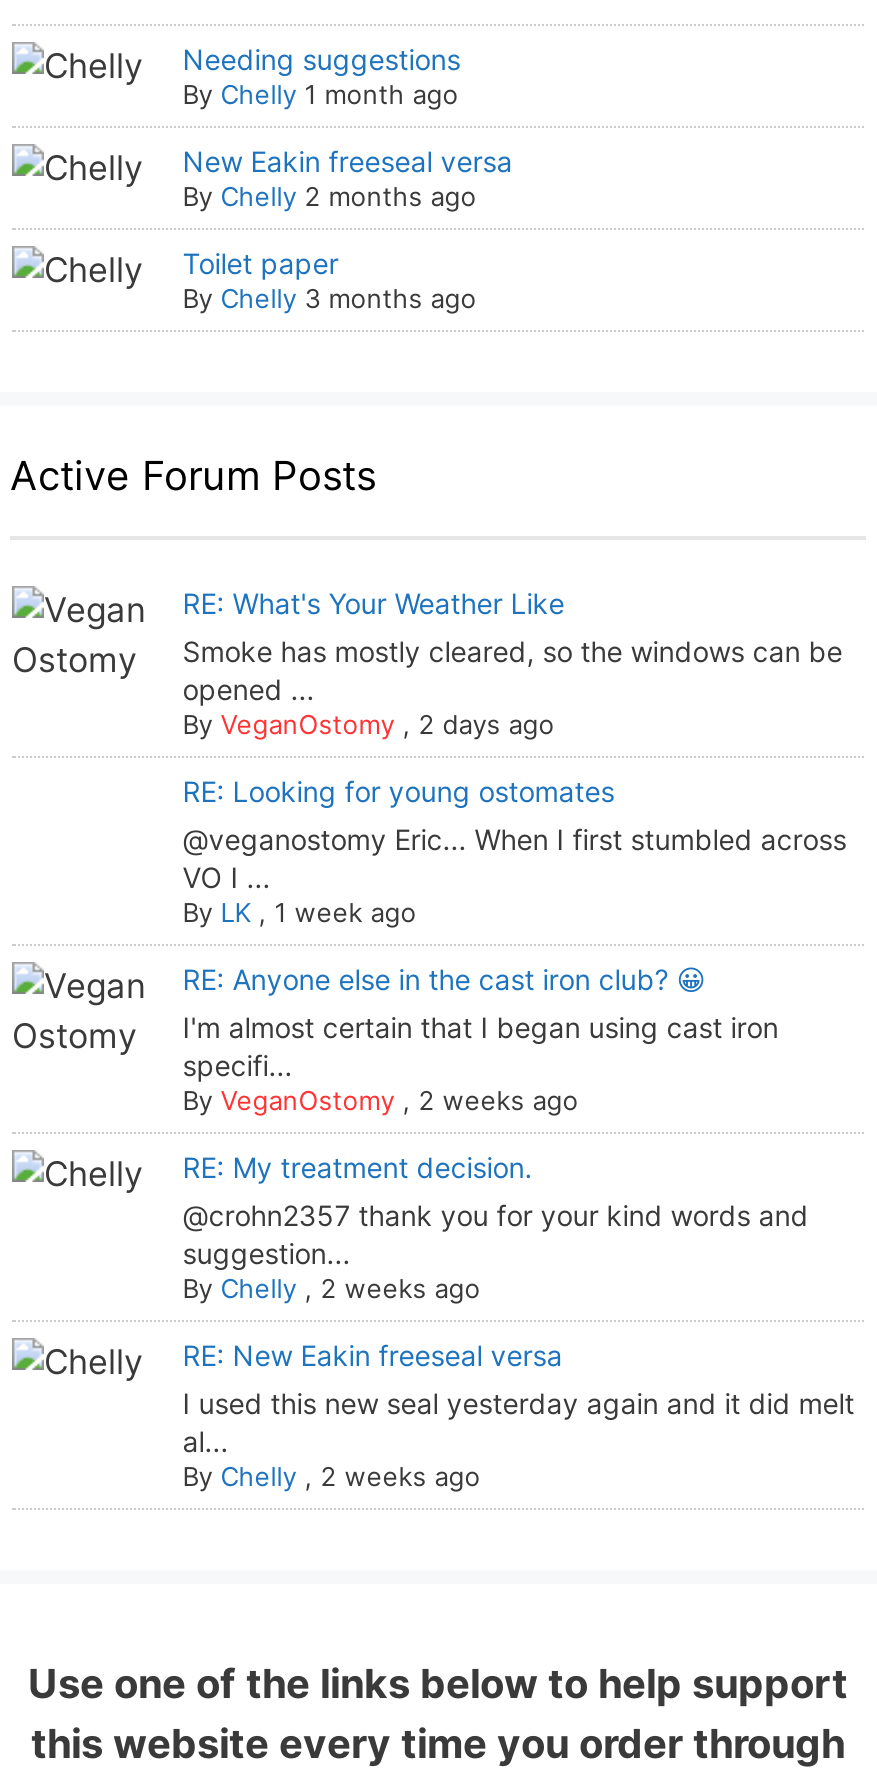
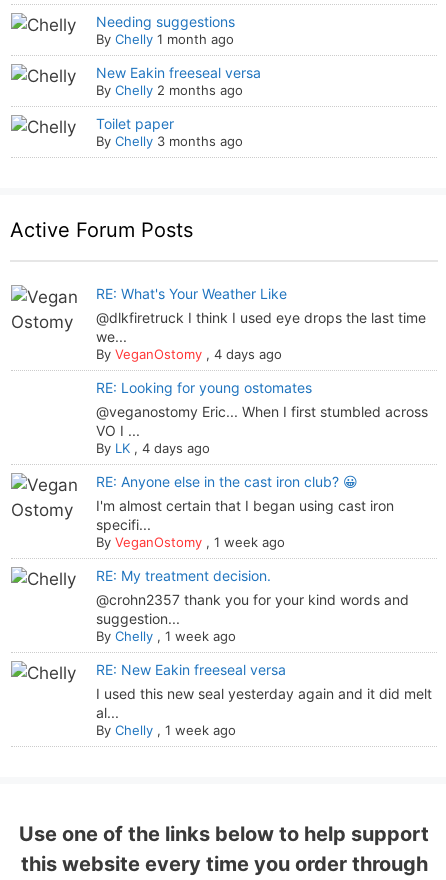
- Smoke has mostly cleared, so the windows can be
- opened ...
- By VeganOstomy, 2 days ago
+ @dlkfiretruck I think I used eye drops the last time
+ we...
+ By VeganOstomy, 4 days ago

- By LK, 1 week ago
+ By LK, 4 days ago

- By VeganOstomy, 2 weeks ago
+ By VeganOstomy, 1 week ago

- By Chelly, 2 weeks ago
+ By Chelly, 1 week ago

- By Chelly, 2 weeks ago
+ By Chelly, 1 week ago
